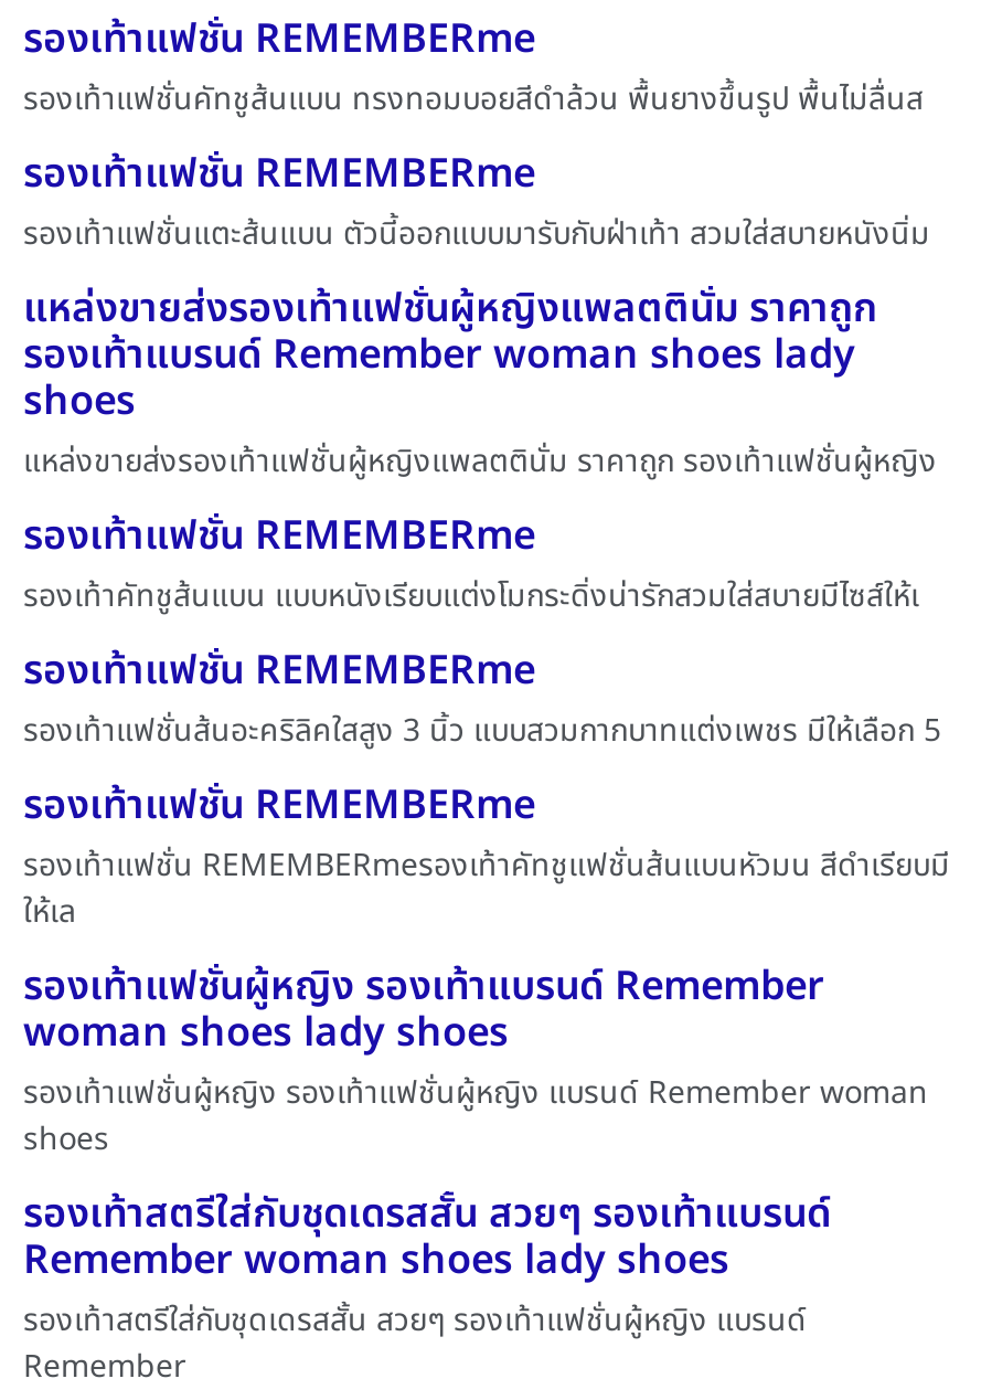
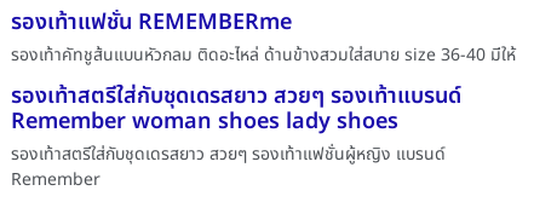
- รองเท้าแฟชั่นคัทชูส้นแบน ทรงทอมบอยสีดำล้วน พื้นยางขึ้นรูป พื้นไม่ลื่นส
- รองเท้าแฟชั่น REMEMBERme
- รองเท้าแฟชั่นแตะส้นแบน ตัวนี้ออกแบบมารับกับฝ่าเท้า สวมใส่สบายหนังนิ่ม
- แหล่งขายส่งรองเท้าแฟชั่นผู้หญิงแพลตตินั่ม ราคาถูก
- รองเท้าแบรนด์ Remember woman shoes lady
- shoes
- แหล่งขายส่งรองเท้าแฟชั่นผู้หญิงแพลตตินั่ม ราคาถูก รองเท้าแฟชั่นผู้หญิง
- รองเท้าแฟชั่น REMEMBERme
- รองเท้าคัทชูส้นแบน แบบหนังเรียบแต่งโมกระดิ่งน่ารักสวมใส่สบายมีไซส์ให้เ
- รองเท้าแฟชั่น REMEMBERme
- รองเท้าแฟชั่นส้นอะคริลิคใสสูง 3 นิ้ว แบบสวมกากบาทแต่งเพชร มีให้เลือก 5
- รองเท้าแฟชั่น REMEMBERme
- รองเท้าแฟชั่น REMEMBERmeรองเท้าคัทชูแฟชั่นส้นแบนหัวมน สีดำเรียบมี
- ให้เล
- รองเท้าแฟชั่นผู้หญิง รองเท้าแบรนด์ Remember
- woman shoes lady shoes
- รองเท้าแฟชั่นผู้หญิง รองเท้าแฟชั่นผู้หญิง แบรนด์ Remember woman
- shoes
- รองเท้าสตรีใส่กับชุดเดรสสั้น สวยๆ รองเท้าแบรนด์
+ รองเท้าคัทชูส้นแบนหัวกลม ติดอะไหล่ ด้านข้างสวมใส่สบาย size 36-40 มีให้
+ รองเท้าสตรีใส่กับชุดเดรสยาว สวยๆ รองเท้าแบรนด์

- รองเท้าสตรีใส่กับชุดเดรสสั้น สวยๆ รองเท้าแฟชั่นผู้หญิง แบรนด์
+ รองเท้าสตรีใส่กับชุดเดรสยาว สวยๆ รองเท้าแฟชั่นผู้หญิง แบรนด์
